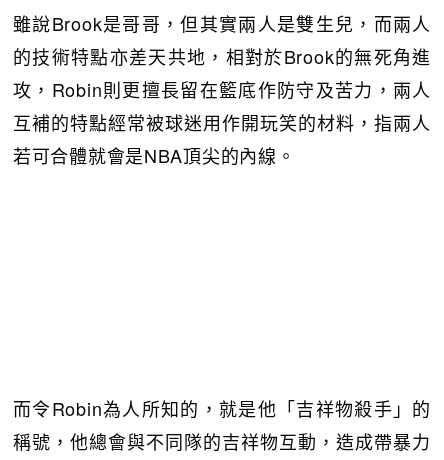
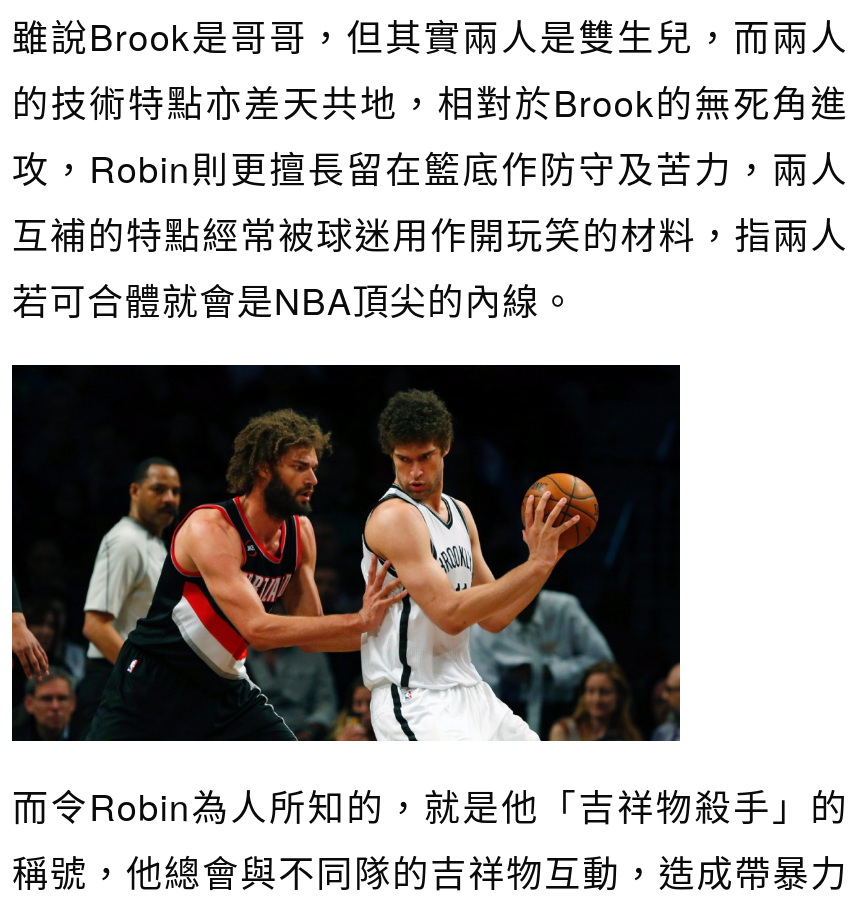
+ [image]
